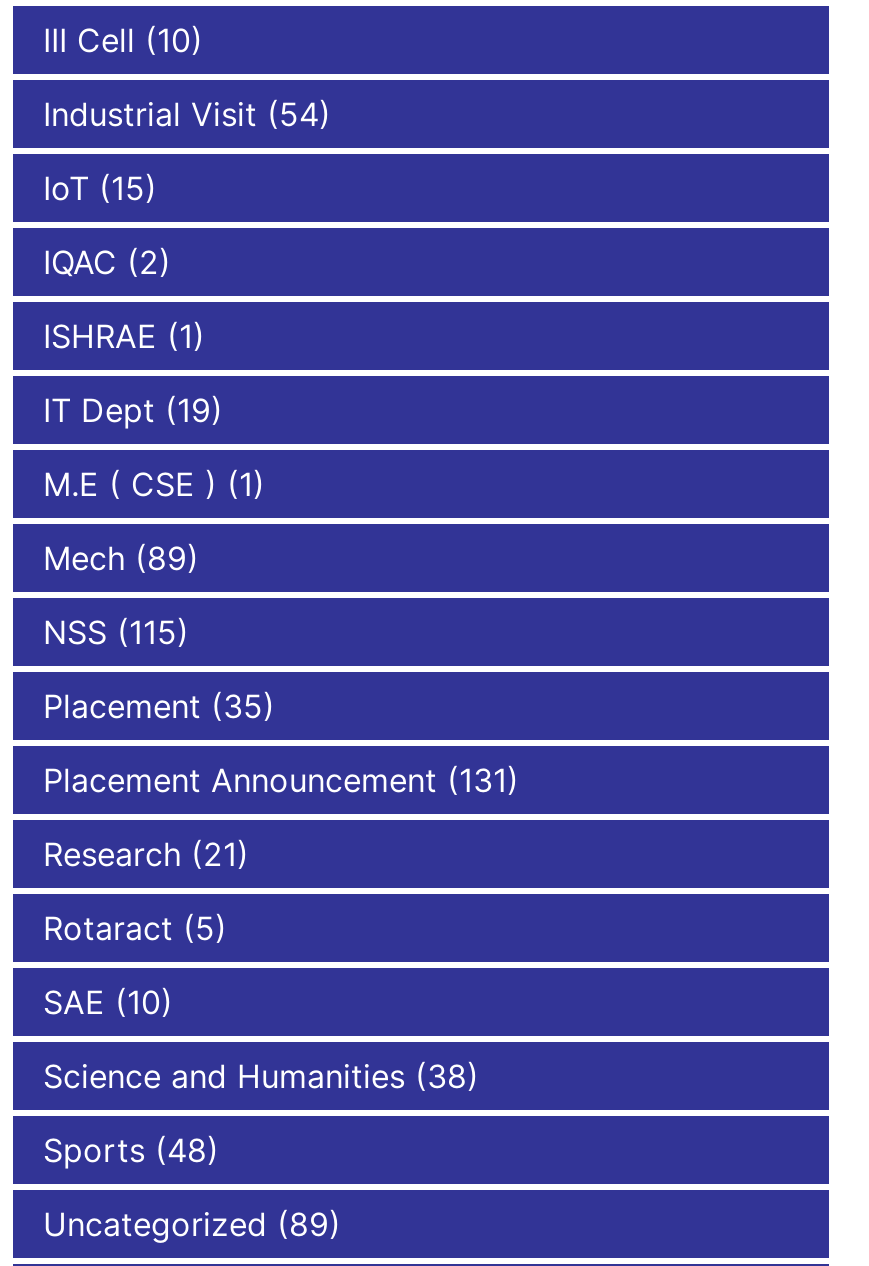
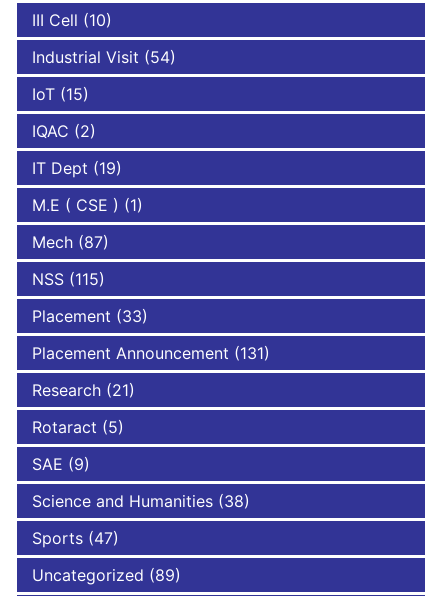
- ISHRAE (1)

- Mech (89)
+ Mech (87)

- Placement (35)
+ Placement (33)

- SAE (10)
+ SAE (9)

- Sports (48)
+ Sports (47)
